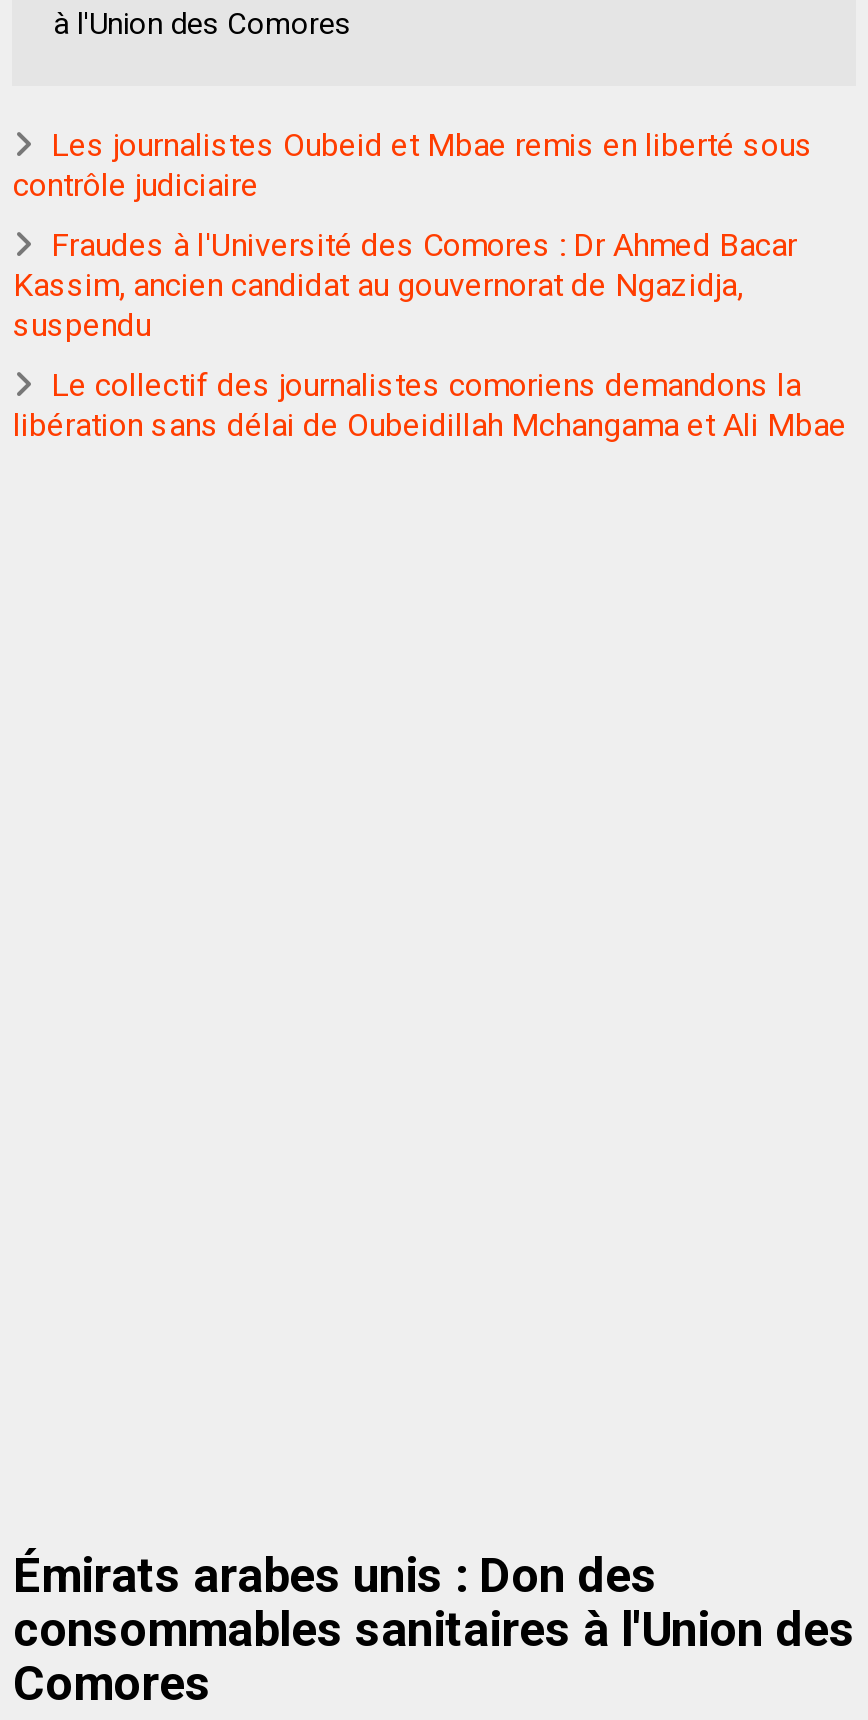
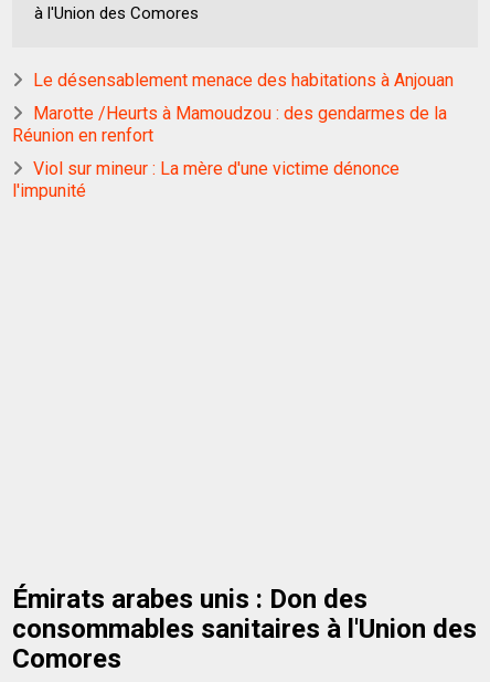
- Les journalistes Oubeid et Mbae remis en liberté sous
- contrôle judiciaire
+ Le désensablement menace des habitations à Anjouan

- Fraudes à l'Université des Comores : Dr Ahmed Bacar
- Kassim, ancien candidat au gouvernorat de Ngazidja,
- suspendu
+ Marotte /Heurts à Mamoudzou : des gendarmes de la
+ Réunion en renfort

- Le collectif des journalistes comoriens demandons la
- libération sans délai de Oubeidillah Mchangama et Ali Mbae
+ Viol sur mineur : La mère d'une victime dénonce
+ l'impunité
